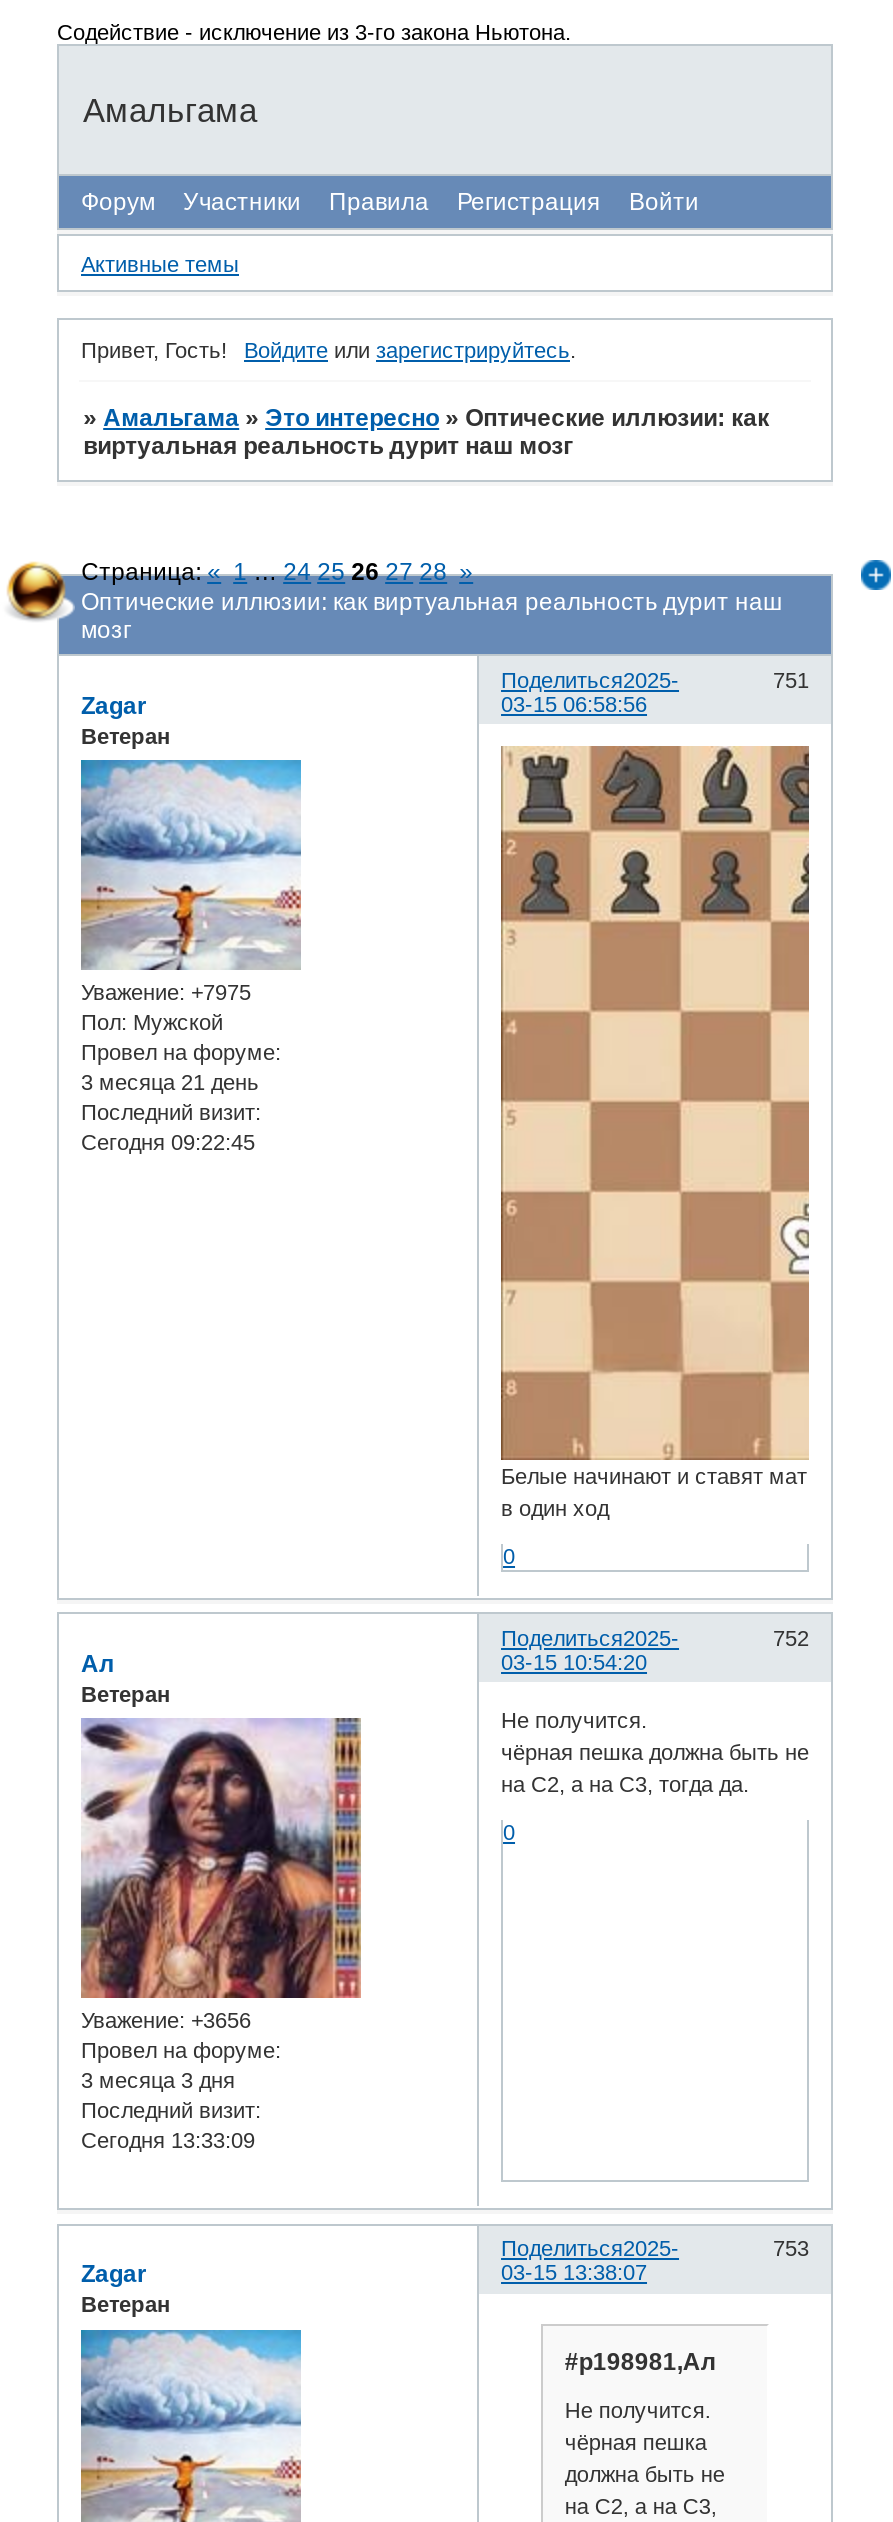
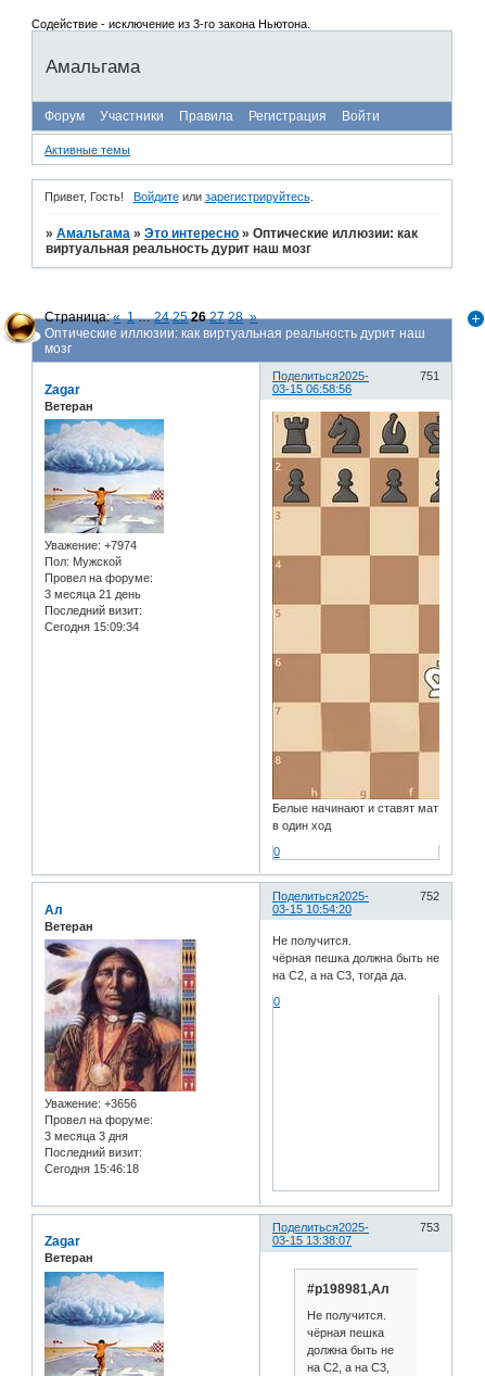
- Уважение: +7975
+ Уважение: +7974

- Сегодня 09:22:45
+ Сегодня 15:09:34

- Сегодня 13:33:09
+ Сегодня 15:46:18
